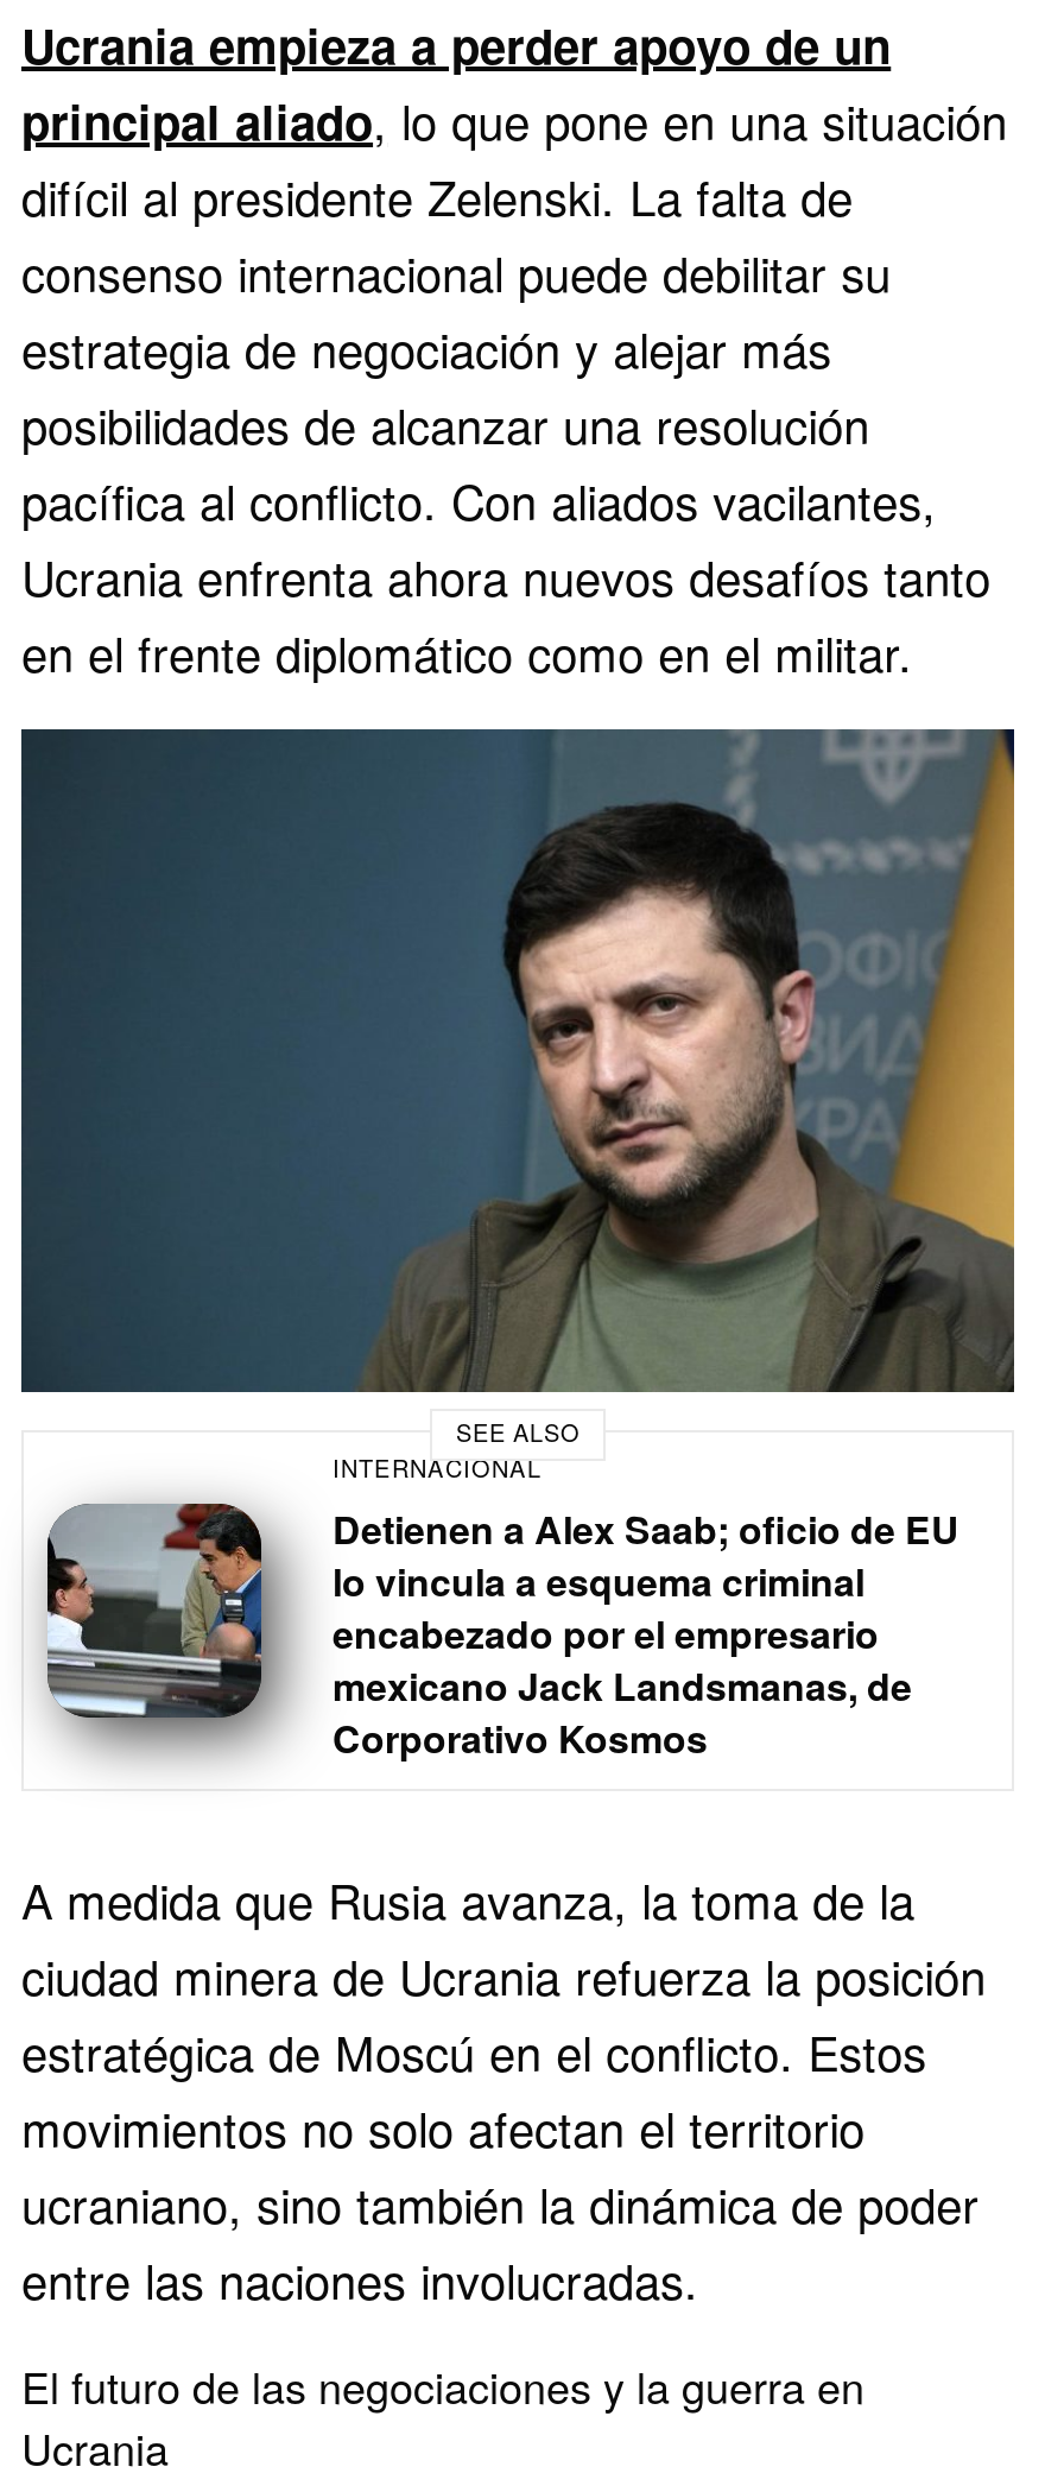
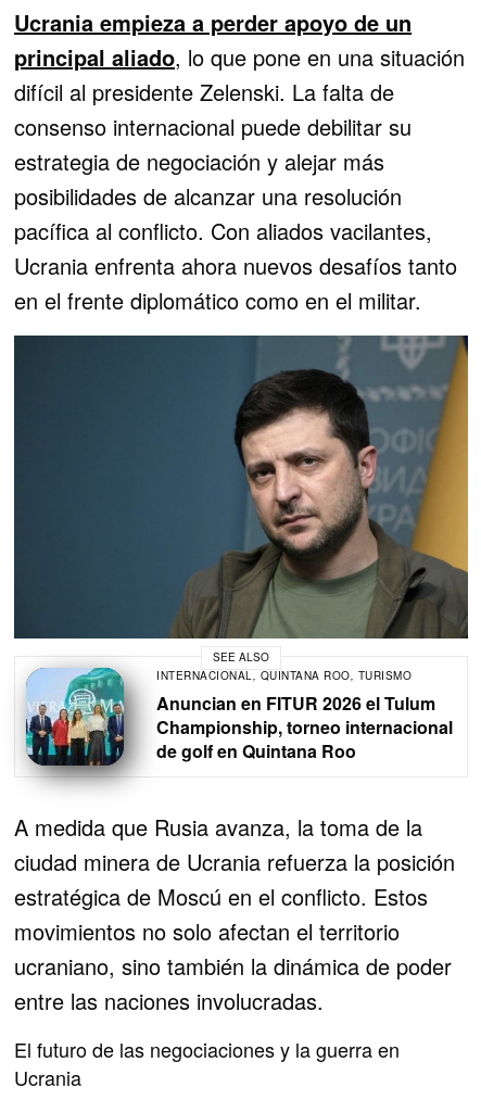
- [image]
- INTERNACIONAL
- Detienen a Alex Saab; oficio de EU
- lo vincula a esquema criminal
- encabezado por el empresario
- mexicano Jack Landsmanas, de
- Corporativo Kosmos
+ [image]
+ INTERNACIONAL, QUINTANA ROO, TURISMO
+ Anuncian en FITUR 2026 el Tulum
+ Championship, torneo internacional
+ de golf en Quintana Roo
